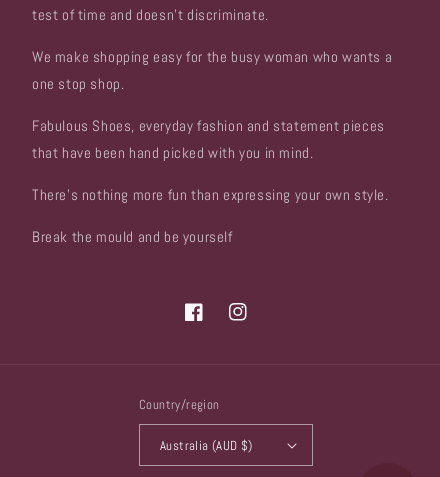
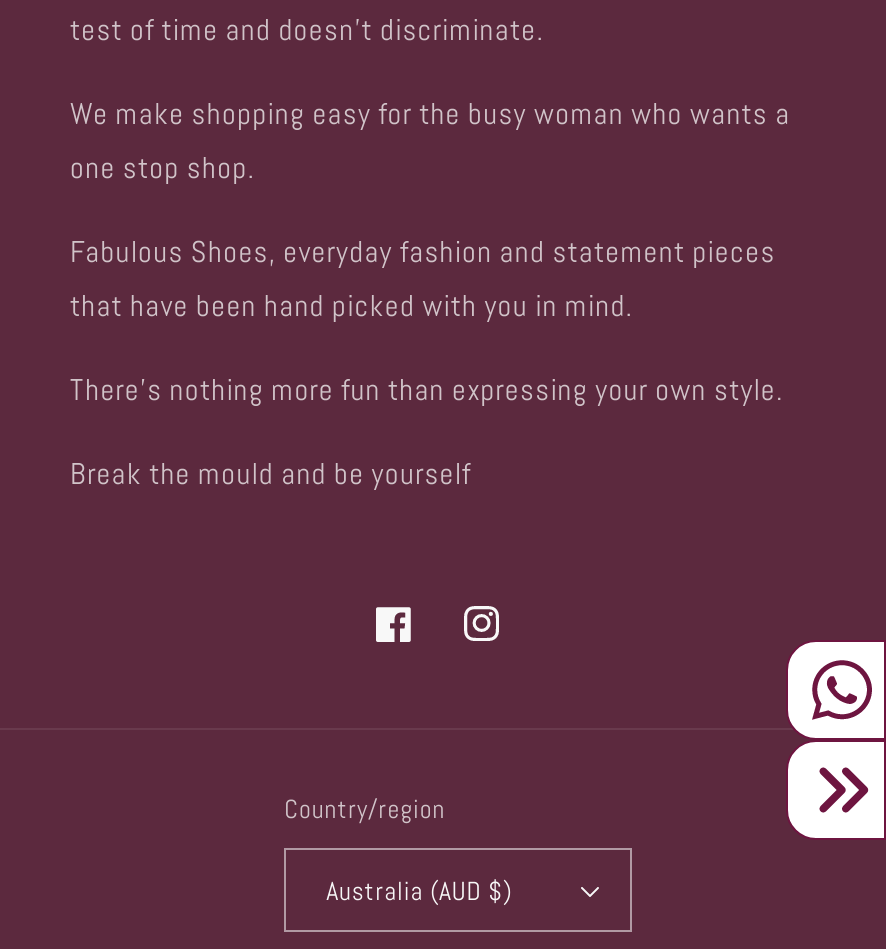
+ [image]
